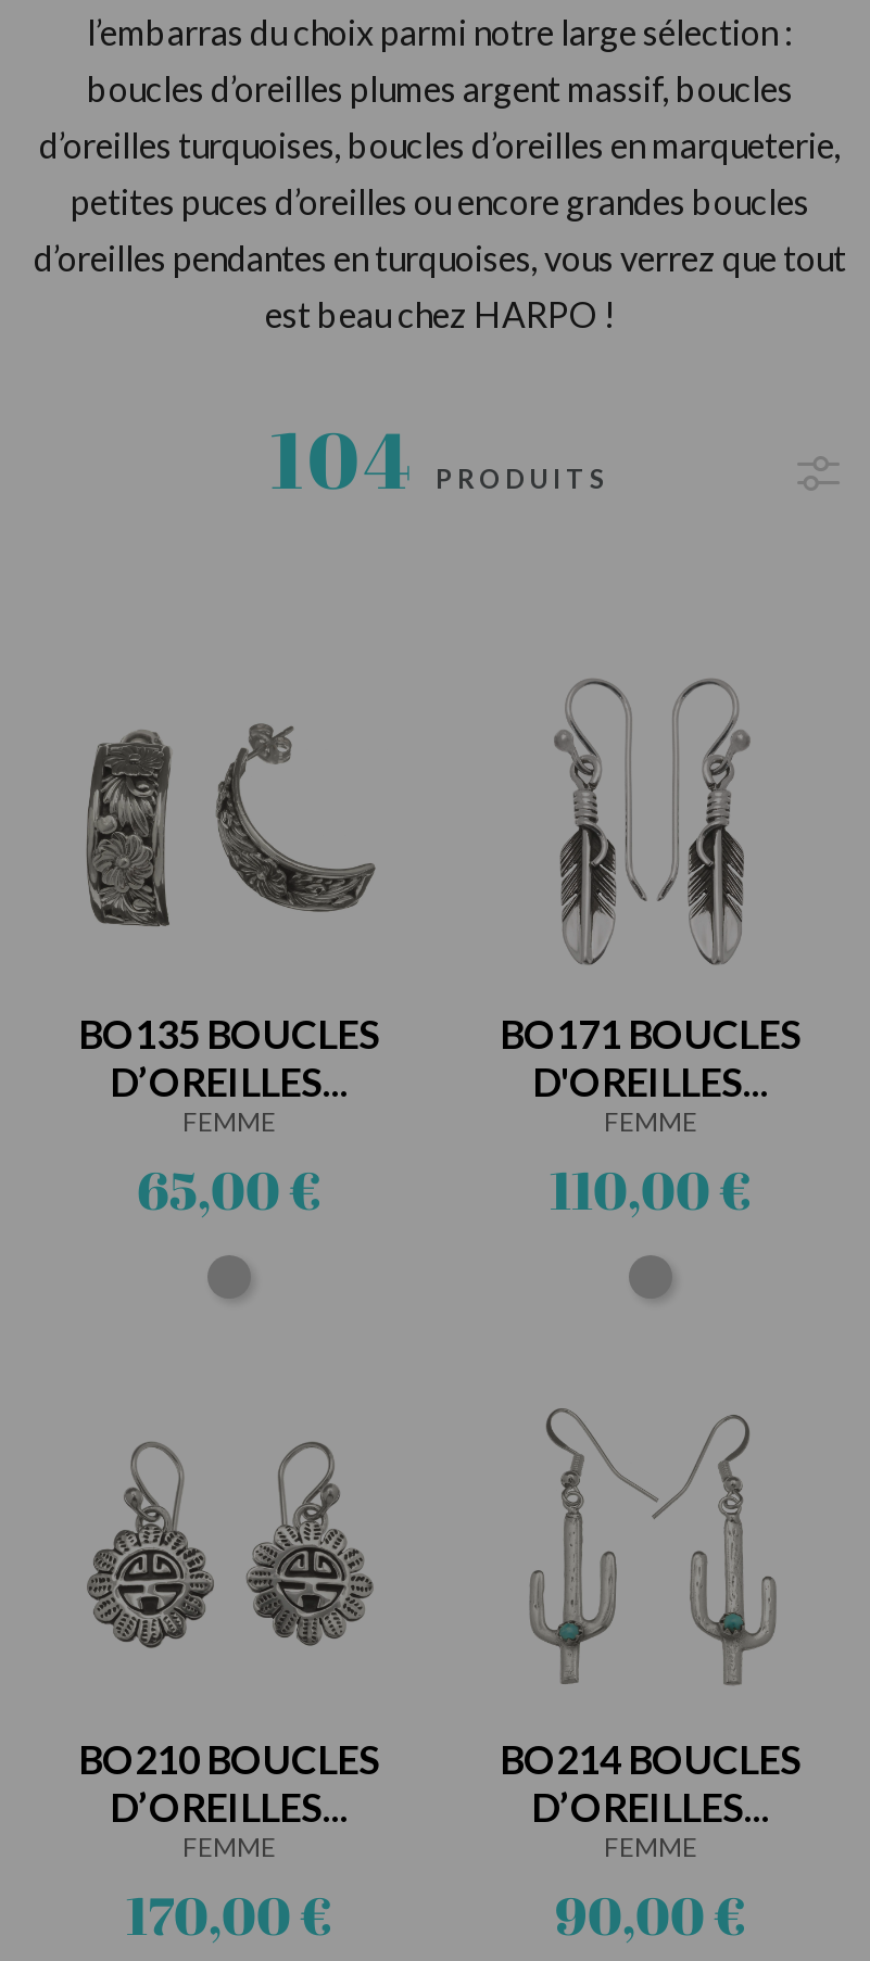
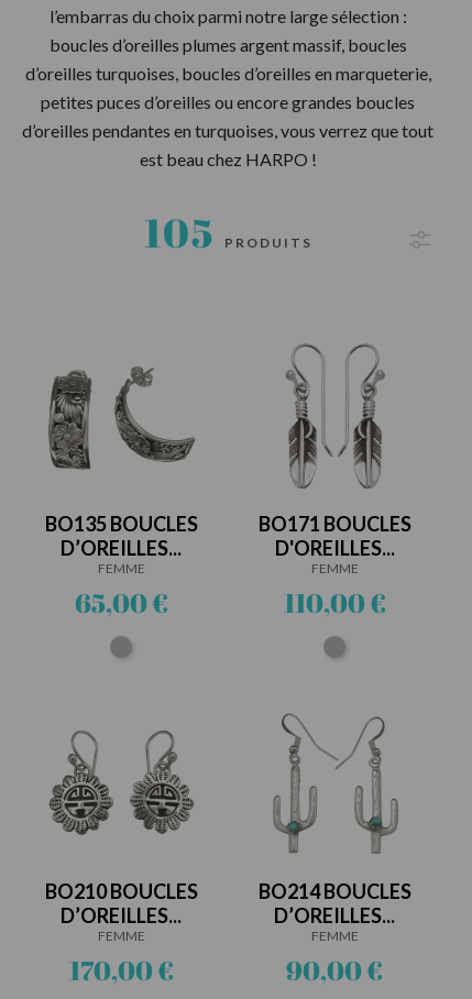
- 104 PRODUITS
+ 105 PRODUITS
